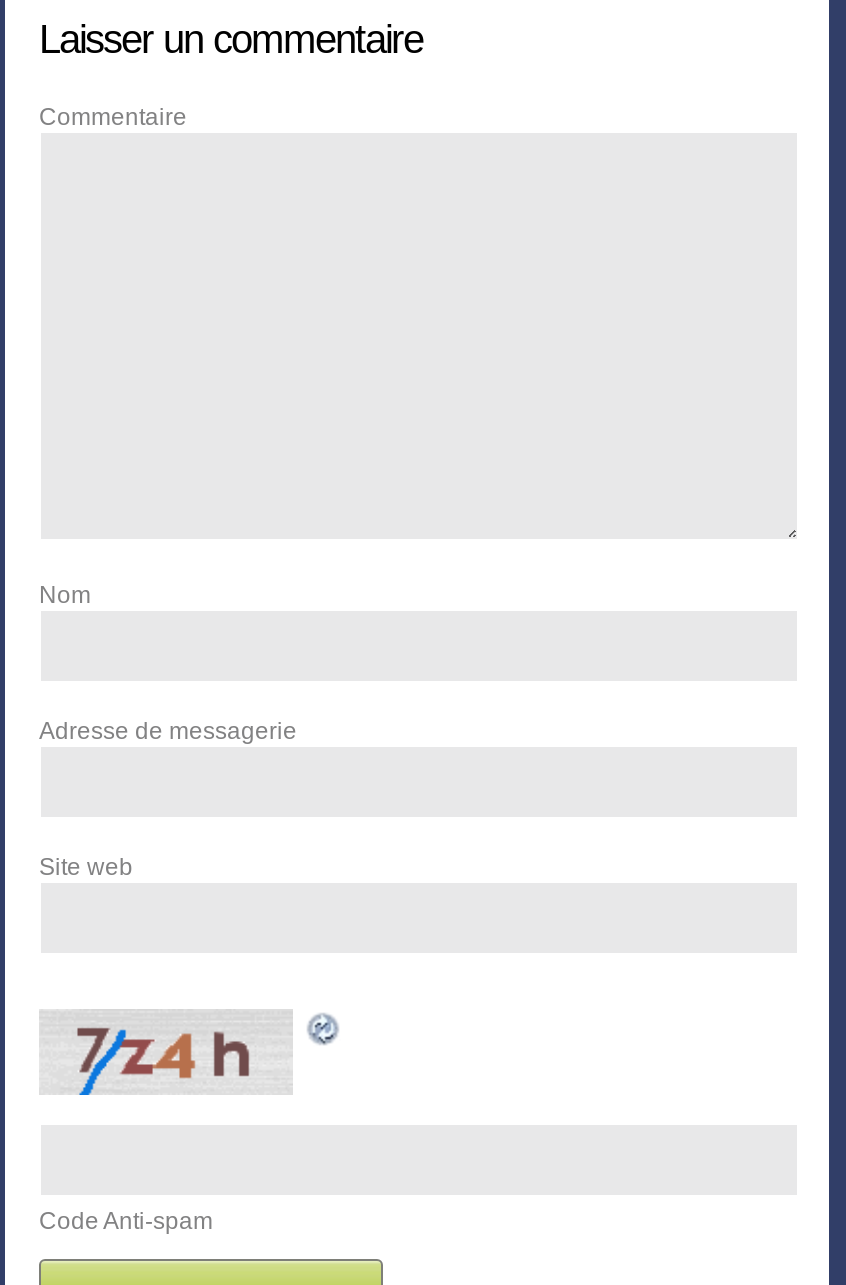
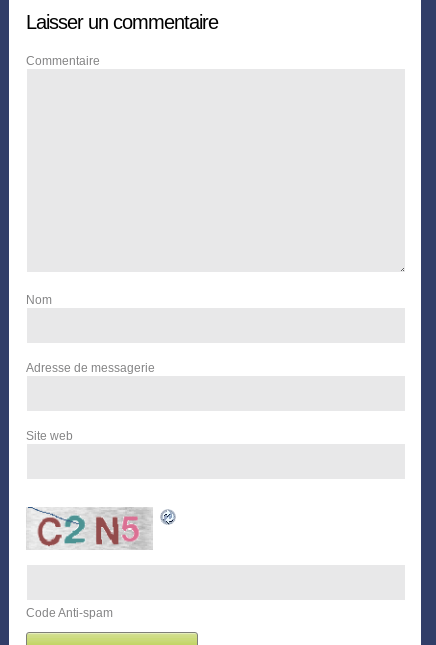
- [image]
+ [image]
